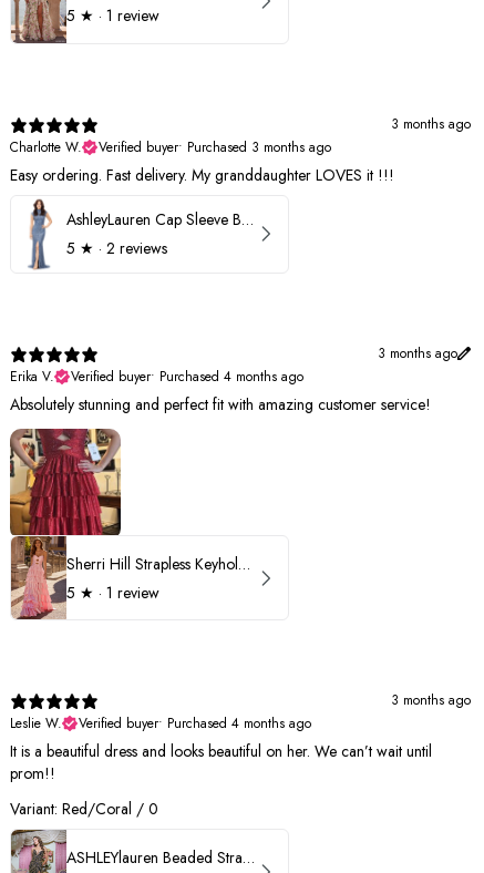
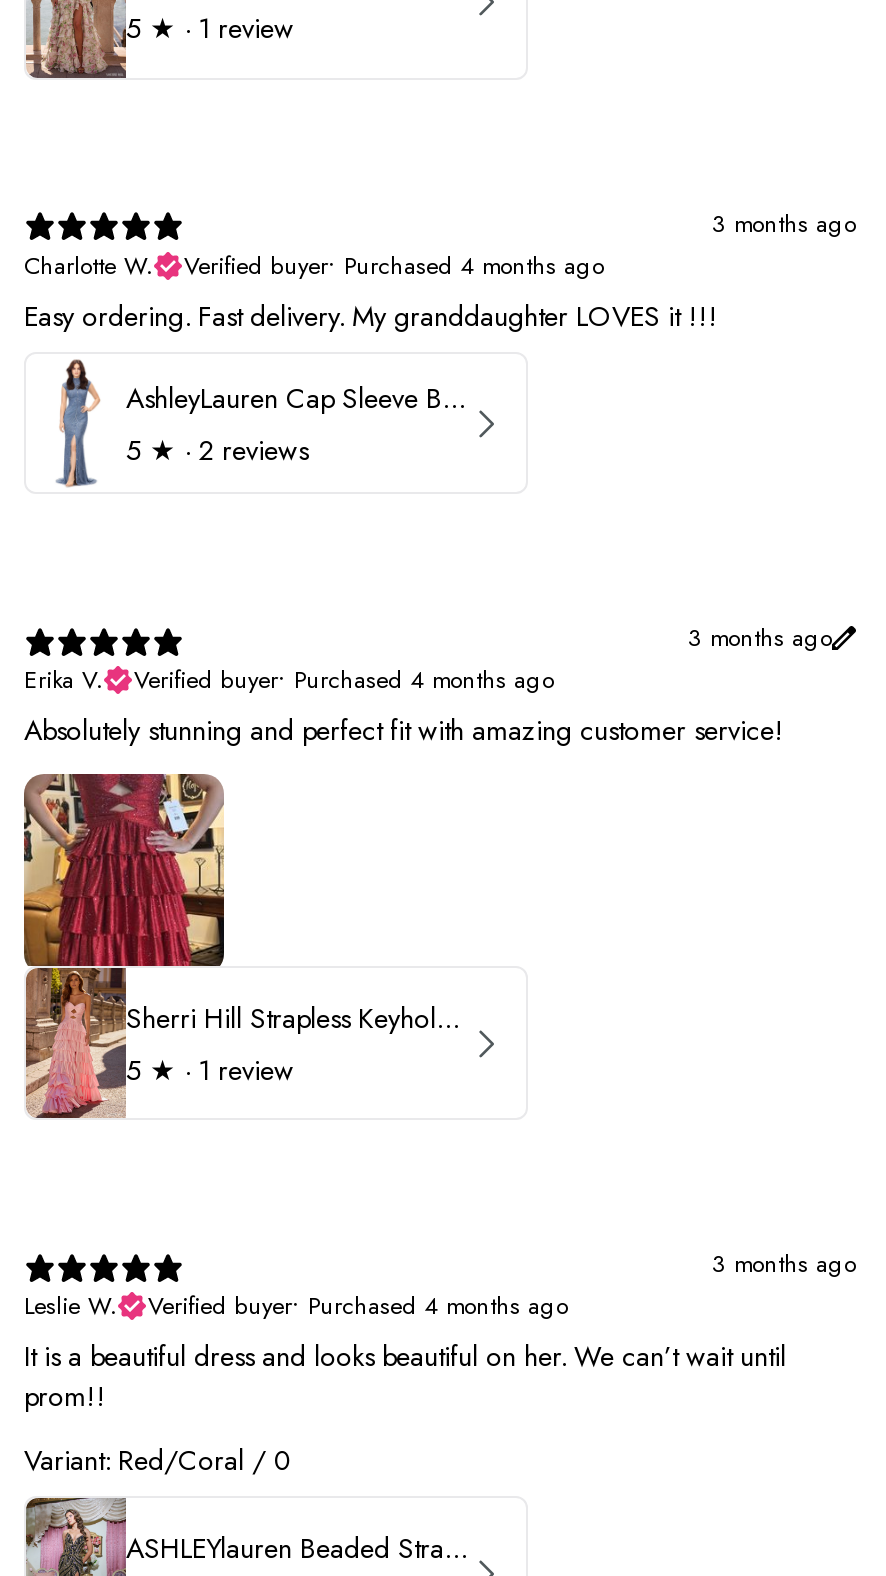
- Verified buyer • Purchased 3 months ago
+ Verified buyer • Purchased 4 months ago
